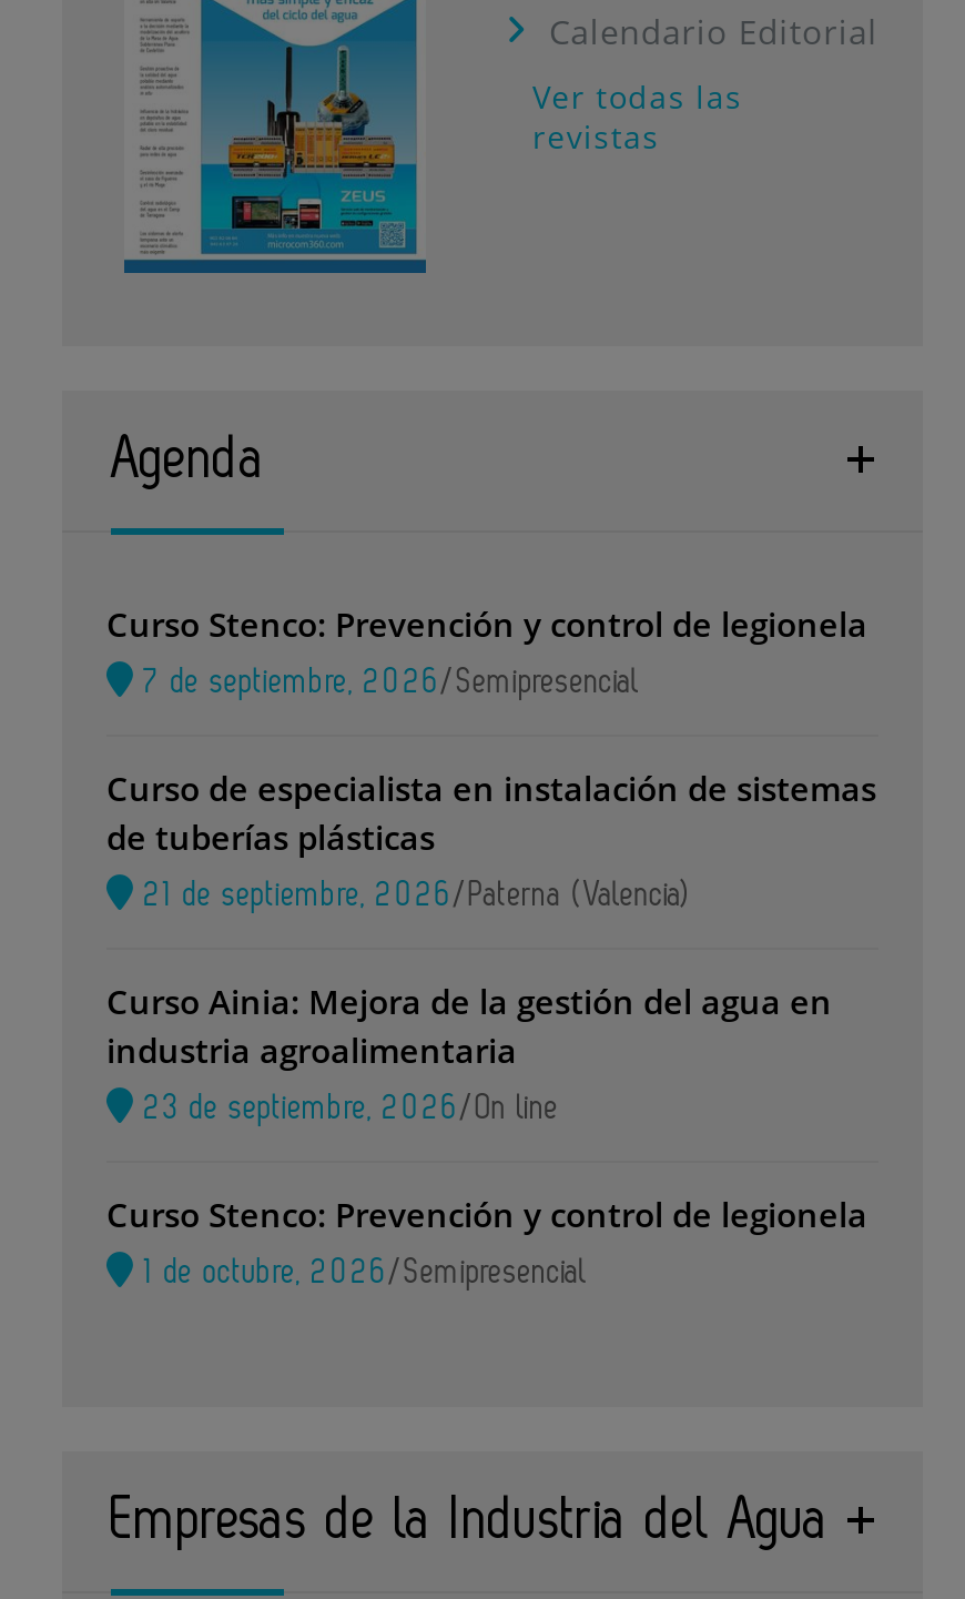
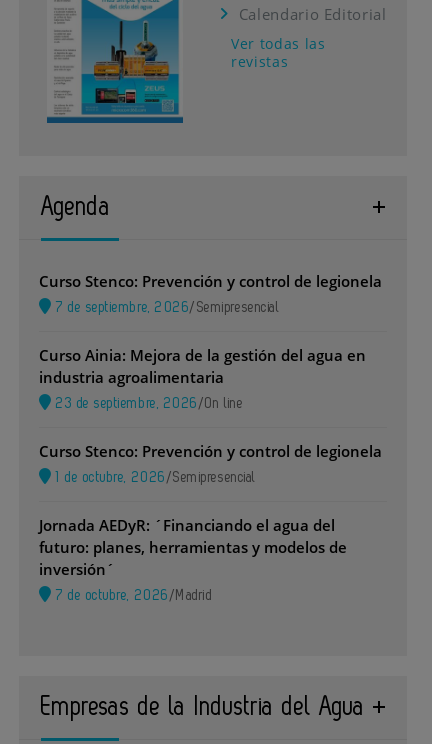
- Curso de especialista en instalación de sistemas
- de tuberías plásticas
- 21 de septiembre, 2026/Paterna (Valencia)

moved up: Curso Ainia: Mejora de la gestión del agua en | industria agroalimentaria | Curso Stenco: Prevención y control de legionela | 1 de octubre, 2026 /Semipresencial

+ Jornada AEDyR: ´Financiando el agua del
+ futuro: planes, herramientas y modelos de
+ inversión´
+ 7 de octubre, 2026 /Madrid
